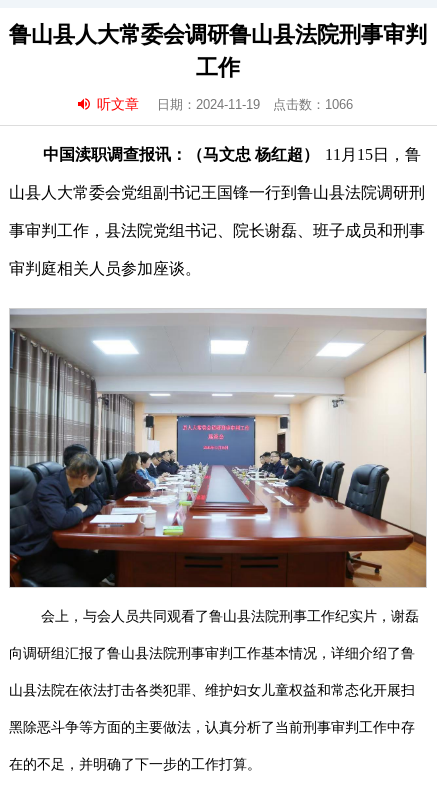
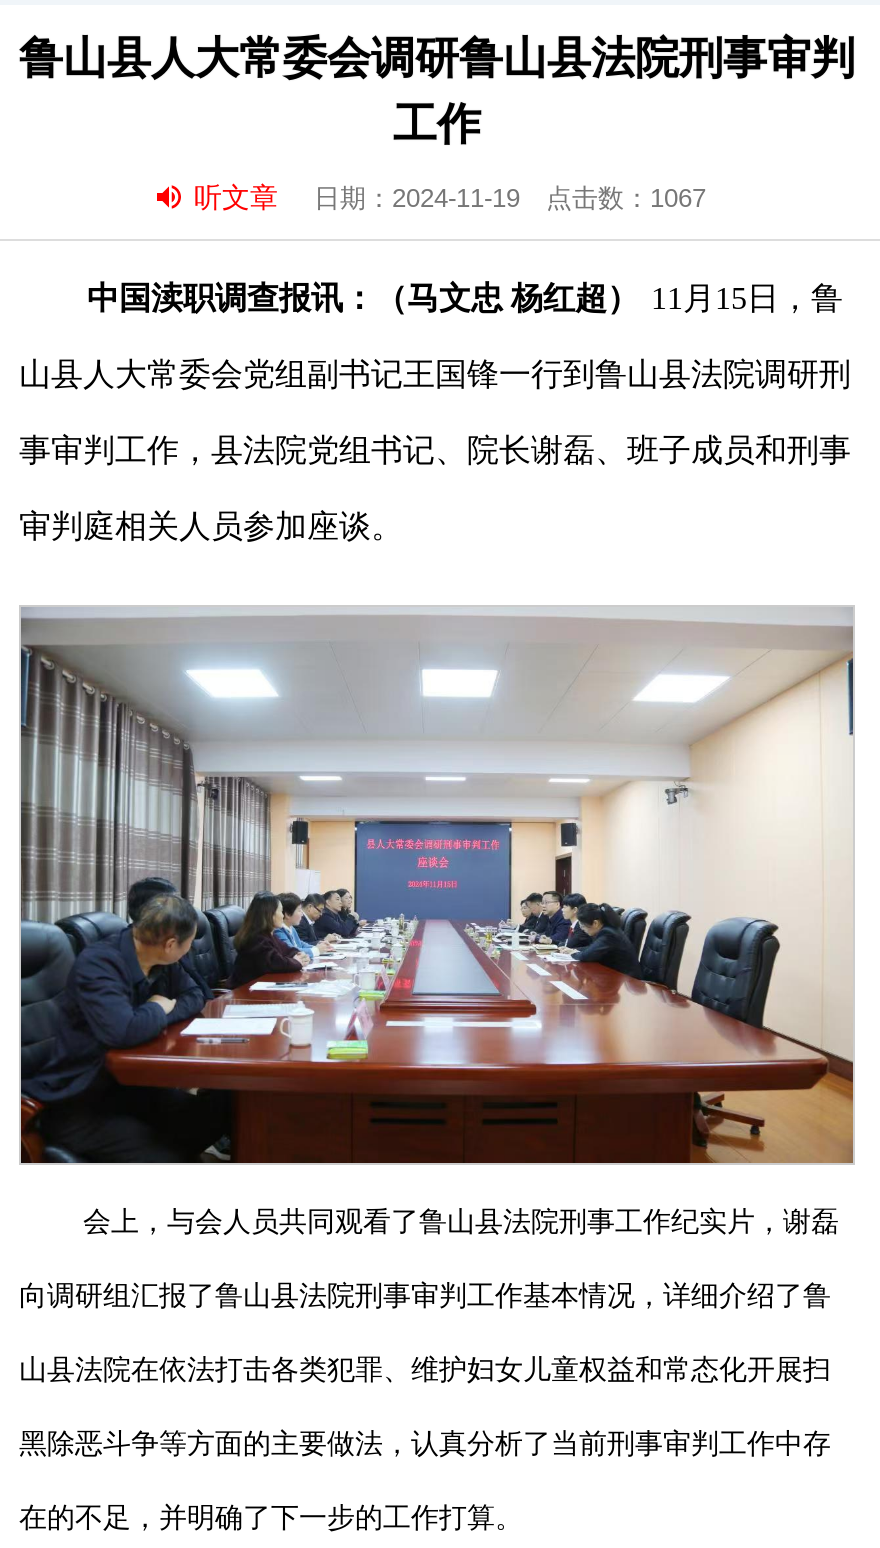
- 听文章 日期：2024-11-19 点击数：1066
+ 听文章 日期：2024-11-19 点击数：1067
